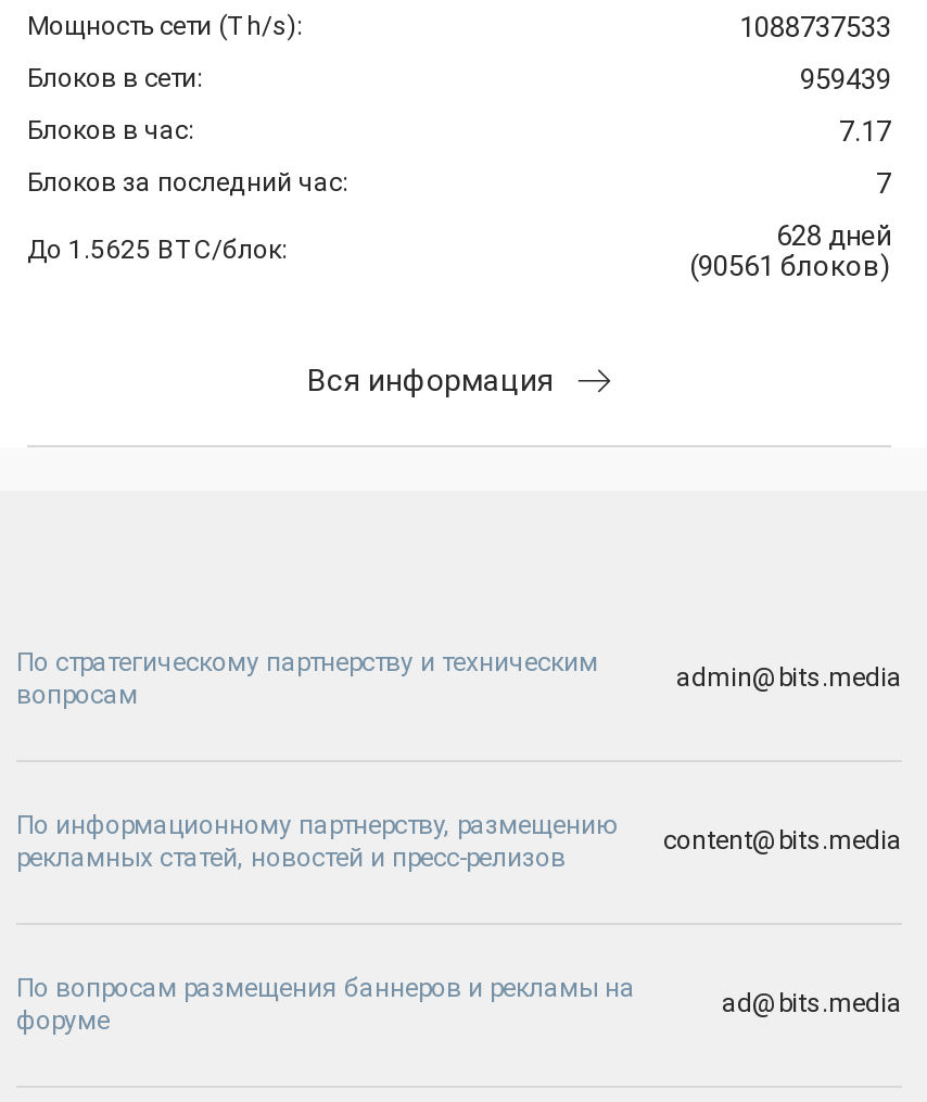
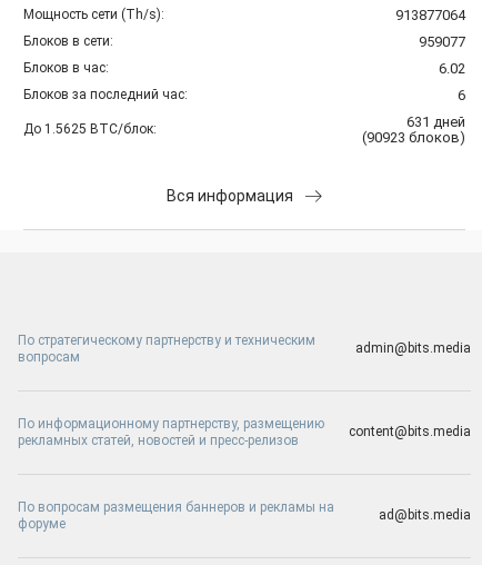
- 1088737533
+ 913877064

- 959439
+ 959077

- 7.17
+ 6.02

- 7
+ 6

- 628 дней
+ 631 дней

- (90561 блоков)
+ (90923 блоков)
